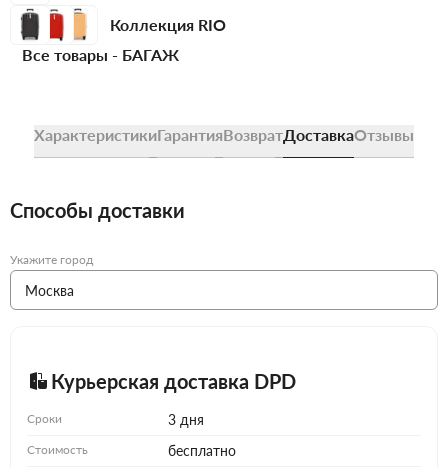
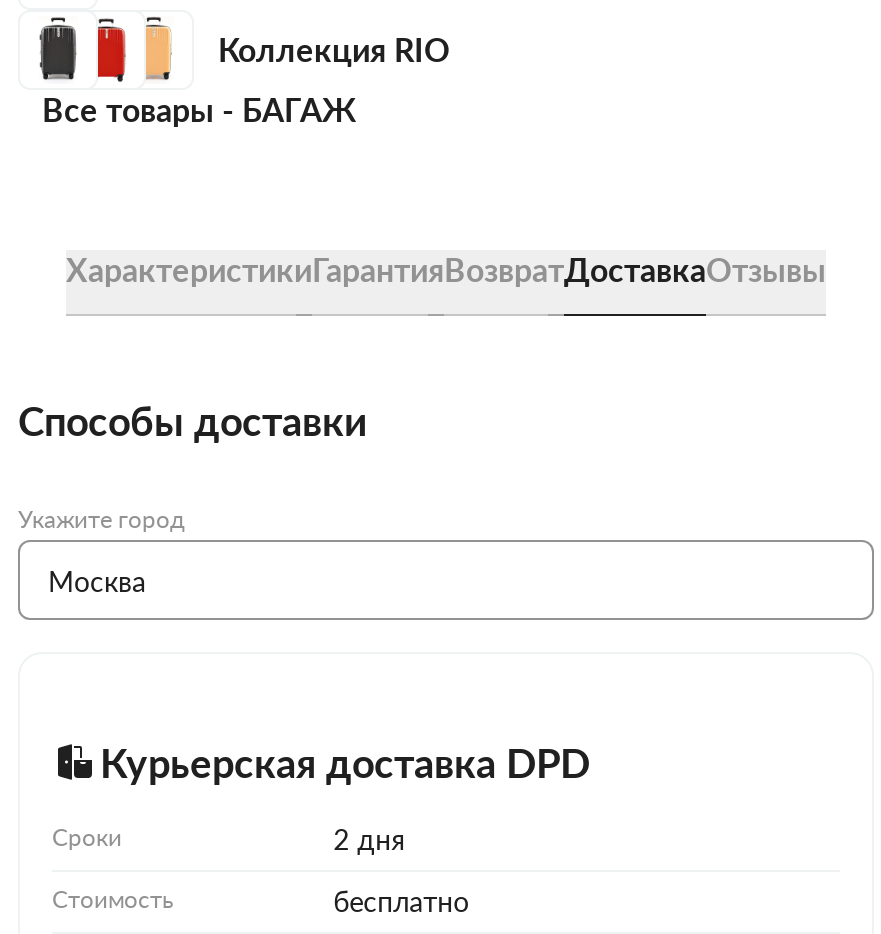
- 3 дня
+ 2 дня
